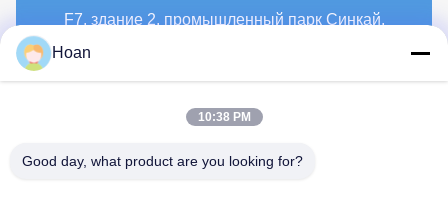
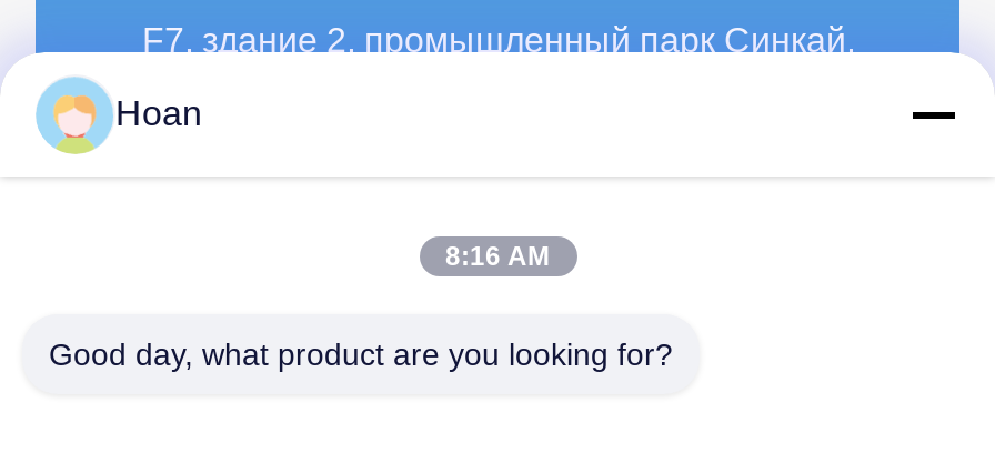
- 10:38 PM
+ 8:16 AM
